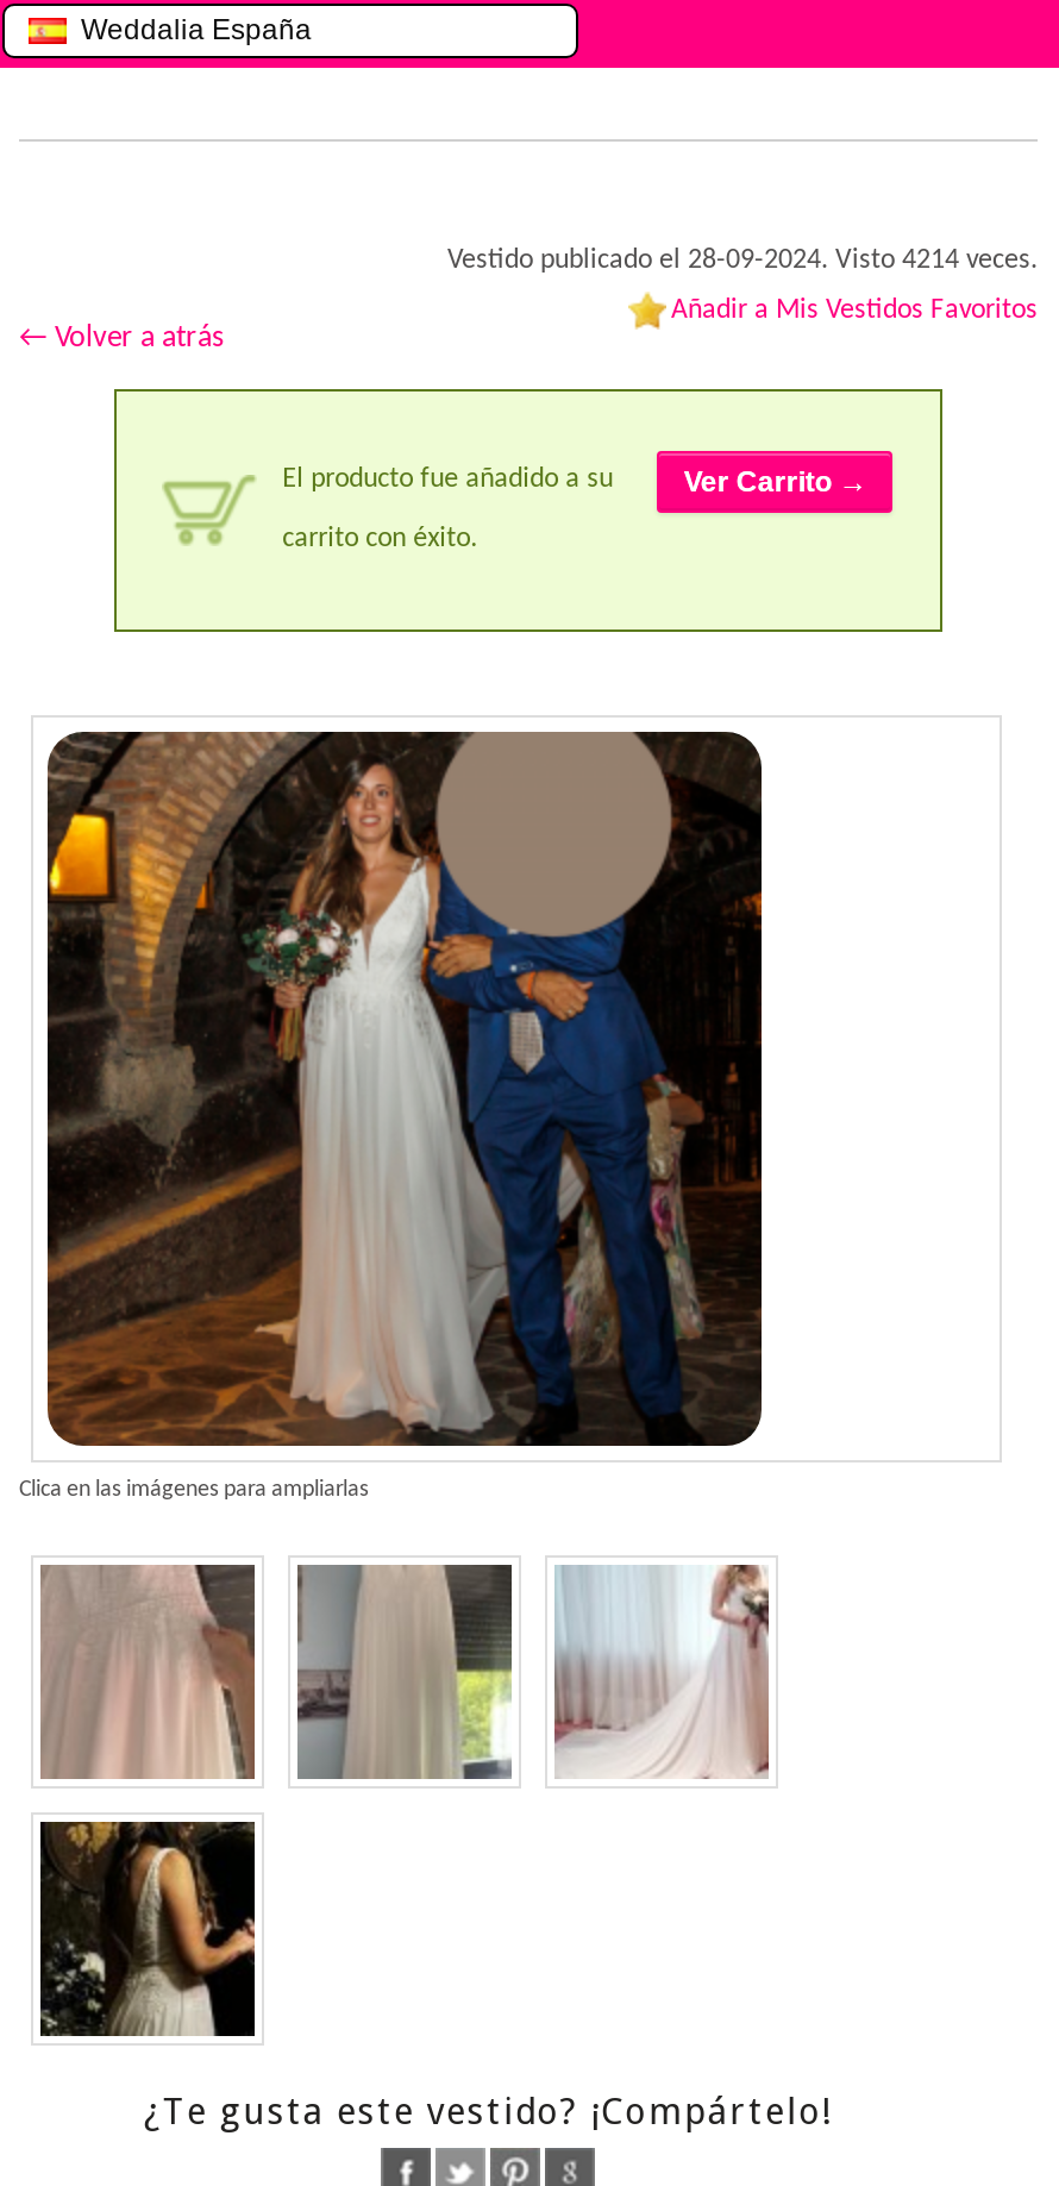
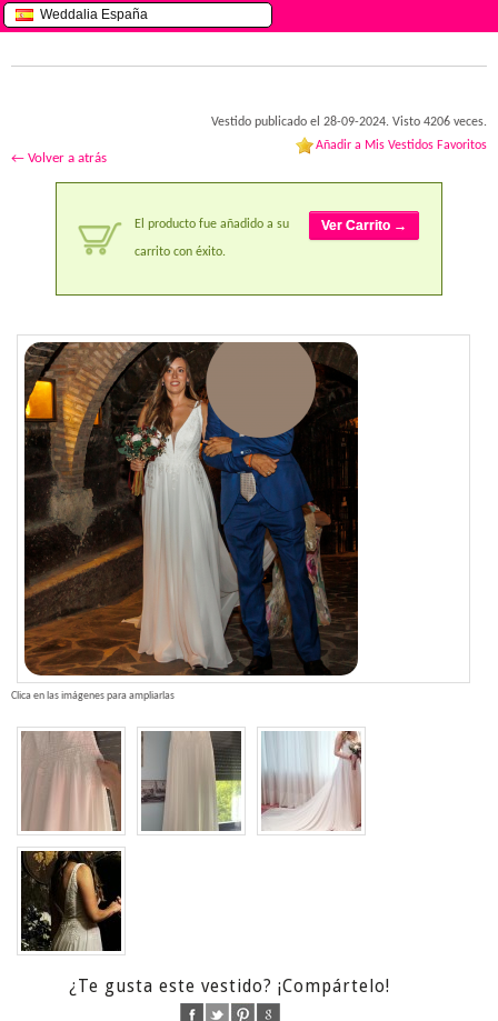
- Vestido publicado el 28-09-2024. Visto 4214 veces.
+ Vestido publicado el 28-09-2024. Visto 4206 veces.
